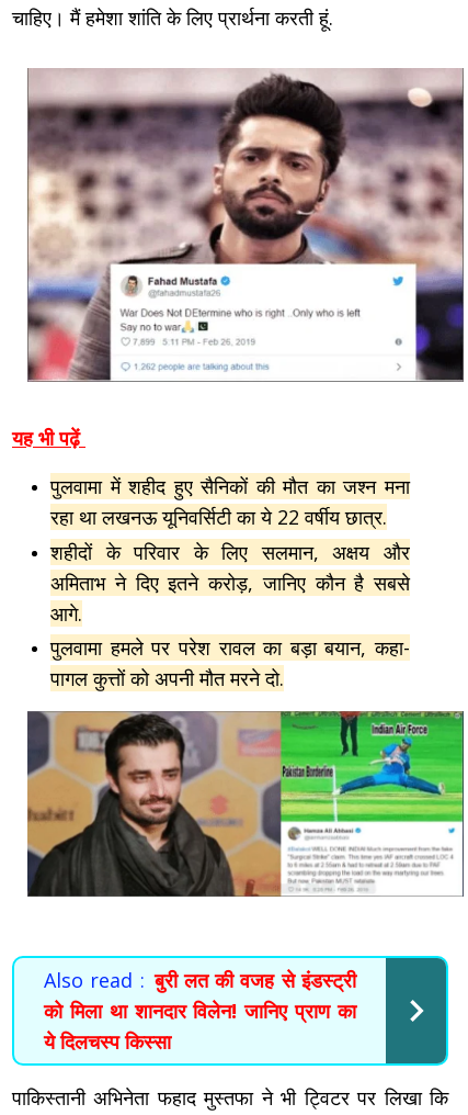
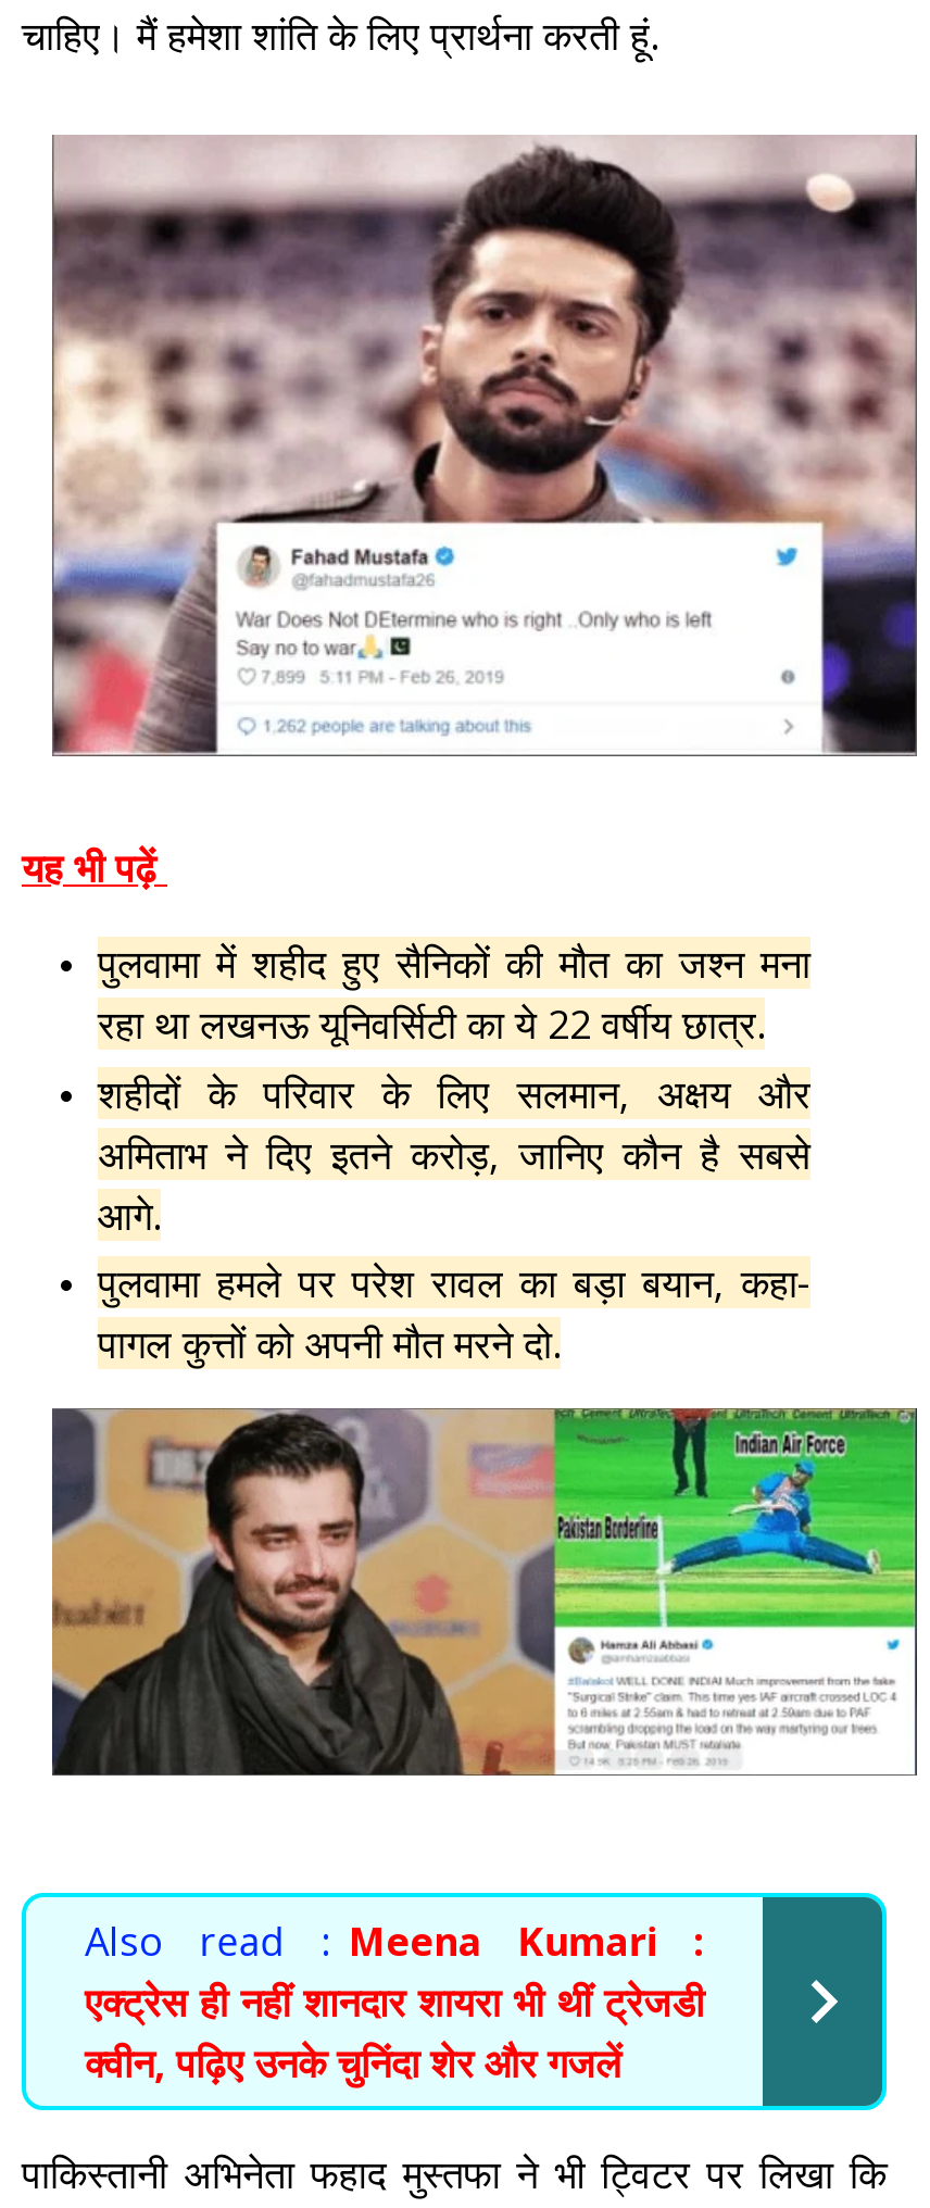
- Also read : बुरी लत की वजह से इंडस्ट्री
- को मिला था शानदार विलेन! जानिए प्राण का
- ये दिलचस्प किस्सा
+ Also read : Meena Kumari :
+ एक्ट्रेस ही नहीं शानदार शायरा भी थीं ट्रेजडी
+ क्वीन, पढ़िए उनके चुनिंदा शेर और गजलें
